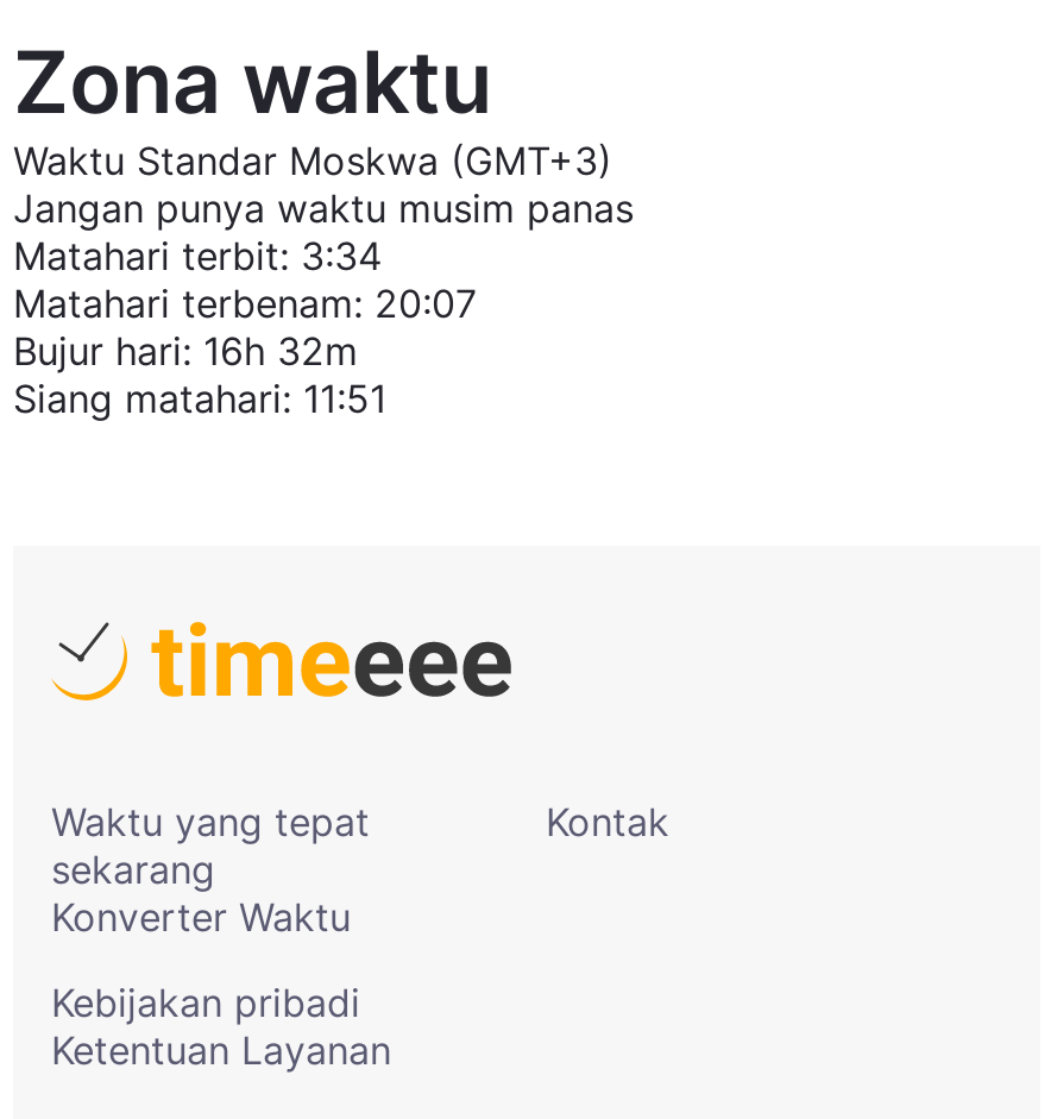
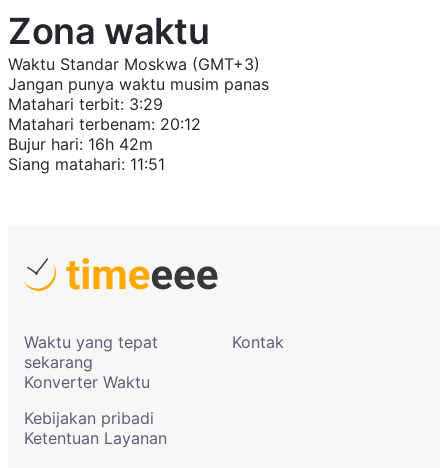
- Matahari terbit: 3:34
+ Matahari terbit: 3:29

- Matahari terbenam: 20:07
+ Matahari terbenam: 20:12

- Bujur hari: 16h 32m
+ Bujur hari: 16h 42m
